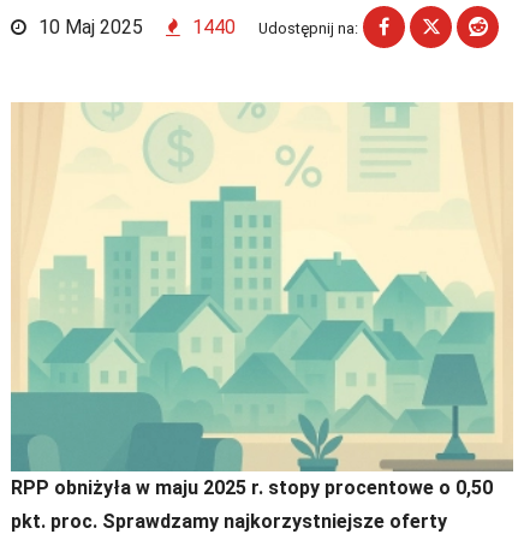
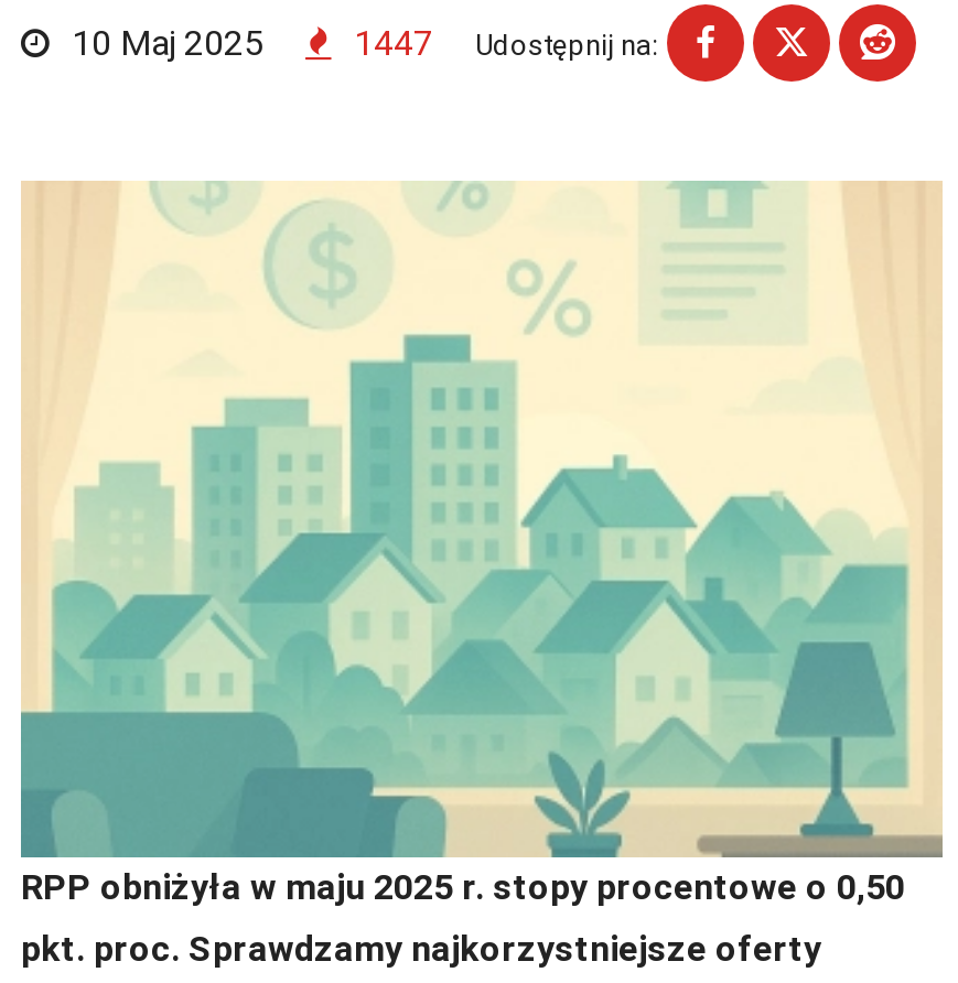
- 10 Maj 2025 1440 Udostępnij na:
+ 10 Maj 2025 1447 Udostępnij na:
